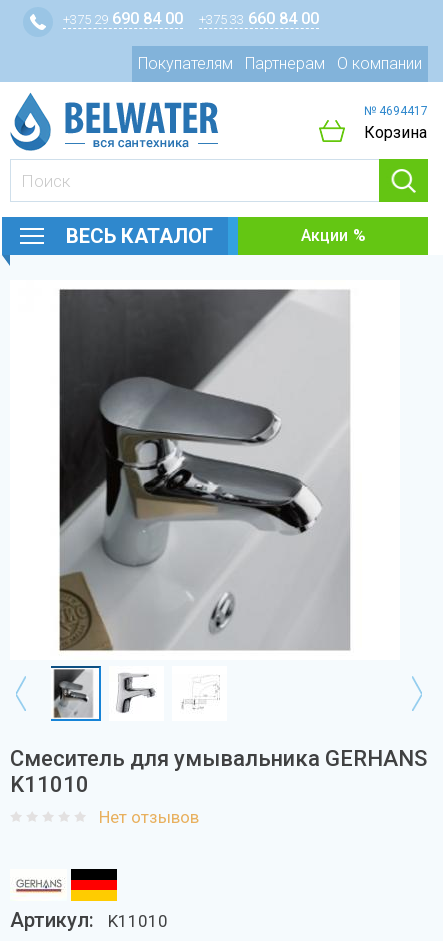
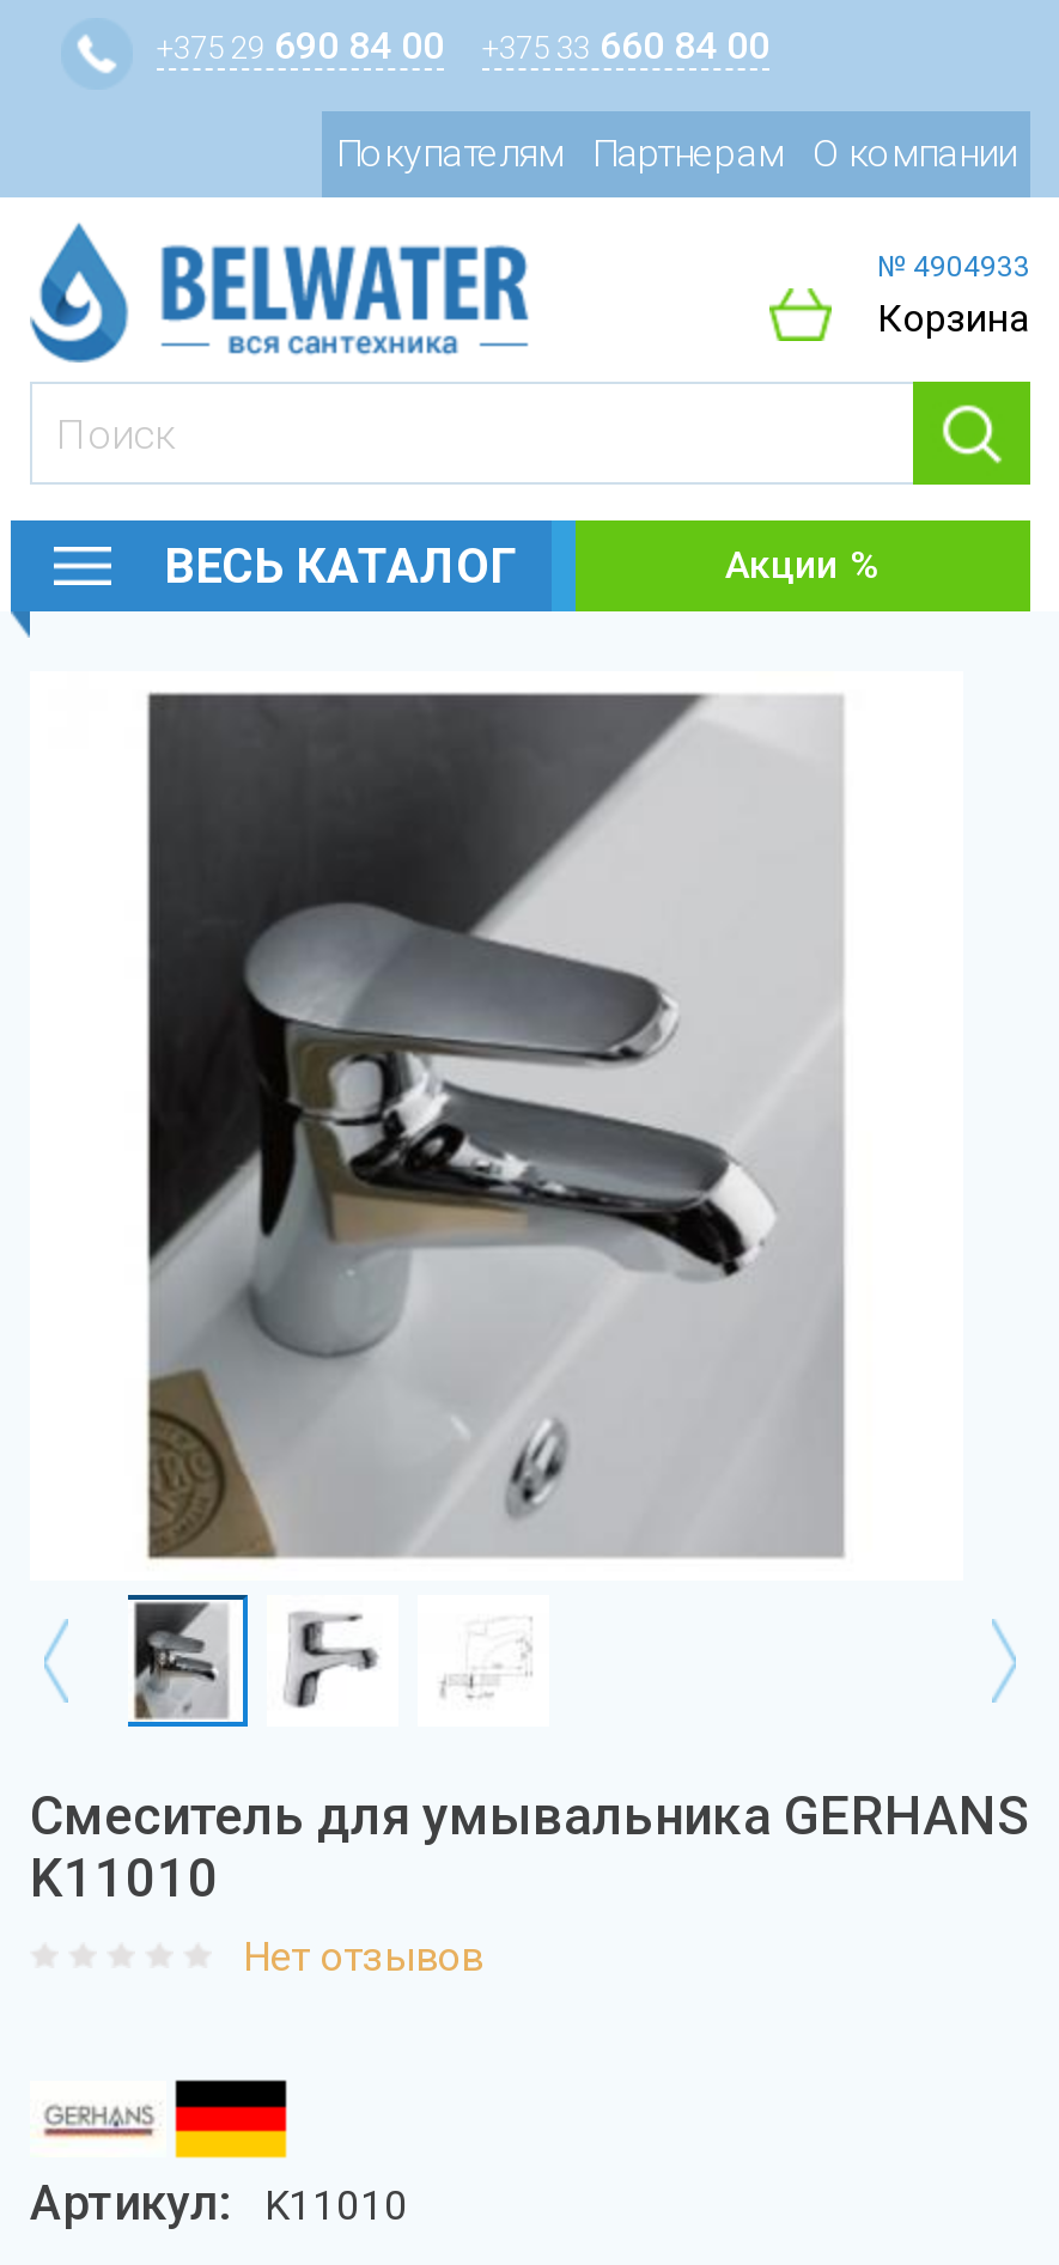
- № 4694417
+ № 4904933
